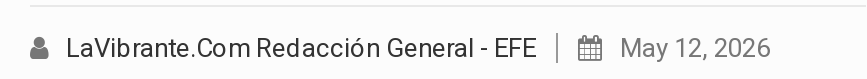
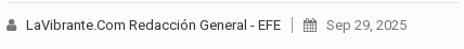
- May 12, 2026
+ Sep 29, 2025
